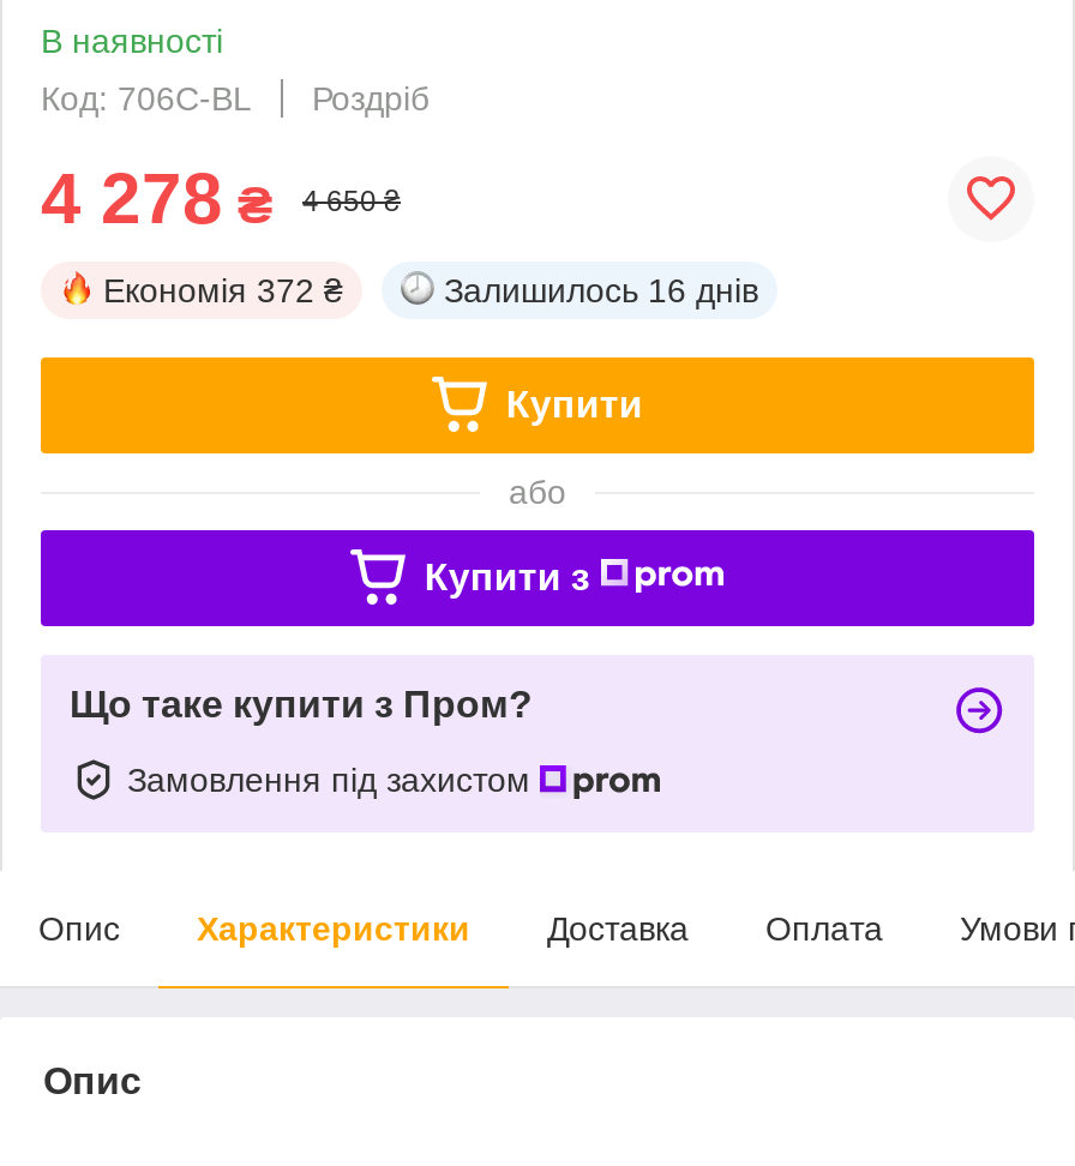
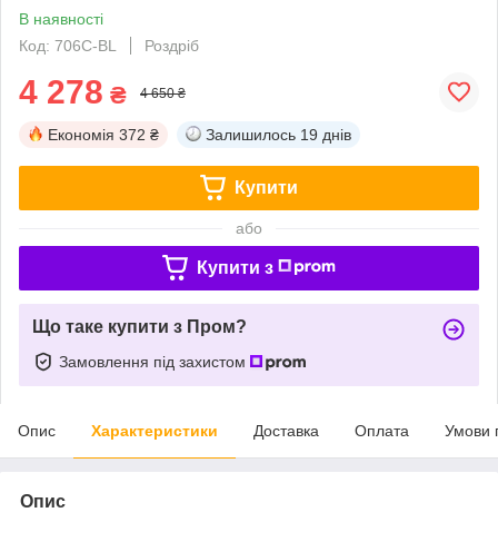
- Залишилось 16 днів
+ Залишилось 19 днів
